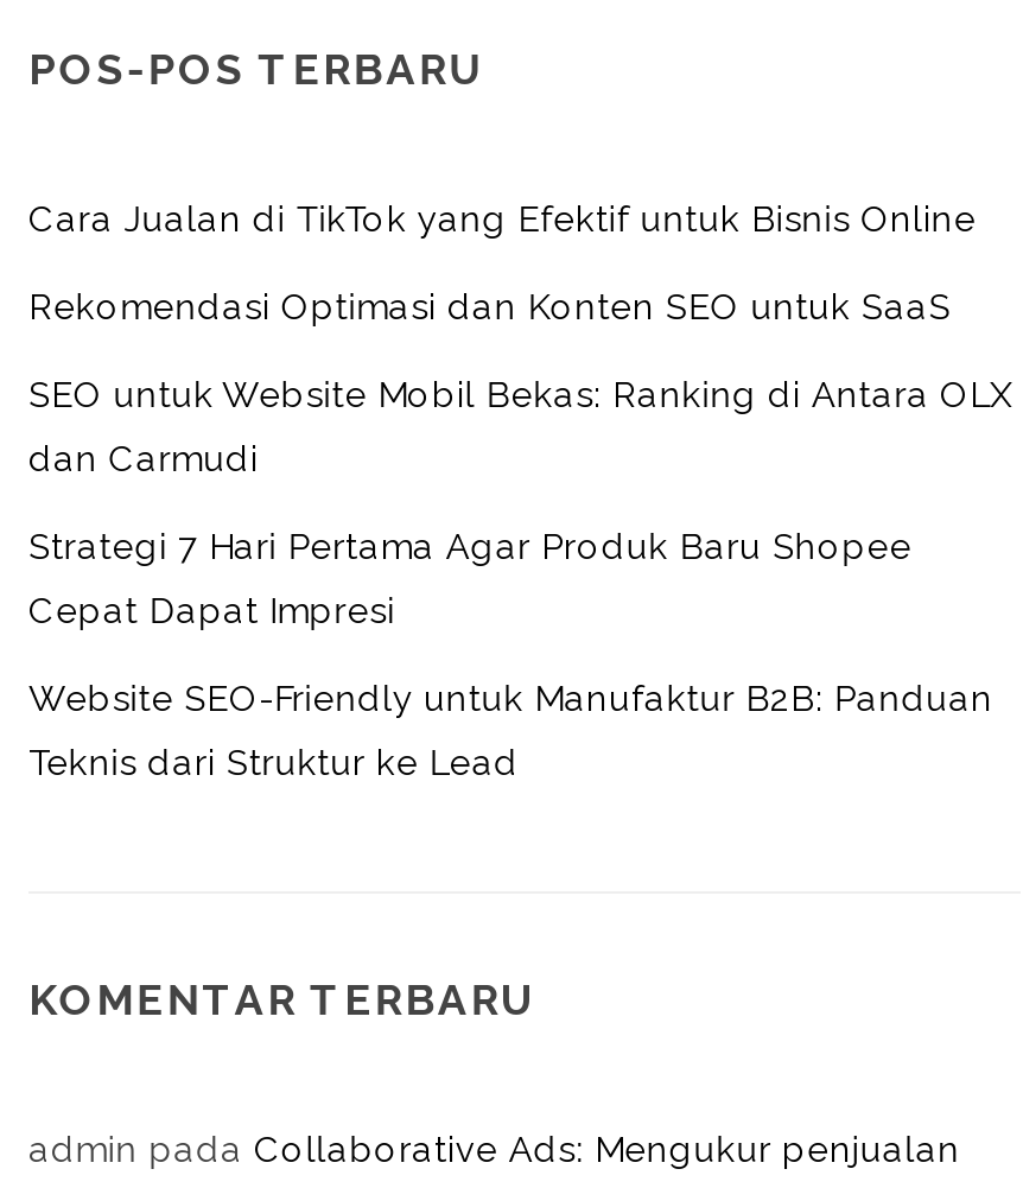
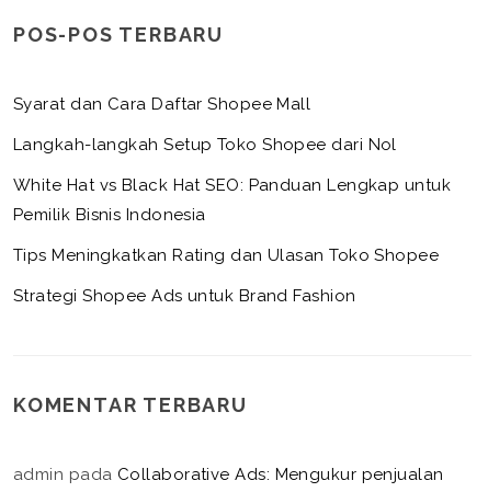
- Cara Jualan di TikTok yang Efektif untuk Bisnis Online
- Rekomendasi Optimasi dan Konten SEO untuk SaaS
- SEO untuk Website Mobil Bekas: Ranking di Antara OLX
- dan Carmudi
- Strategi 7 Hari Pertama Agar Produk Baru Shopee
- Cepat Dapat Impresi
- Website SEO-Friendly untuk Manufaktur B2B: Panduan
- Teknis dari Struktur ke Lead
+ Syarat dan Cara Daftar Shopee Mall
+ Langkah-langkah Setup Toko Shopee dari Nol
+ White Hat vs Black Hat SEO: Panduan Lengkap untuk
+ Pemilik Bisnis Indonesia
+ Tips Meningkatkan Rating dan Ulasan Toko Shopee
+ Strategi Shopee Ads untuk Brand Fashion
